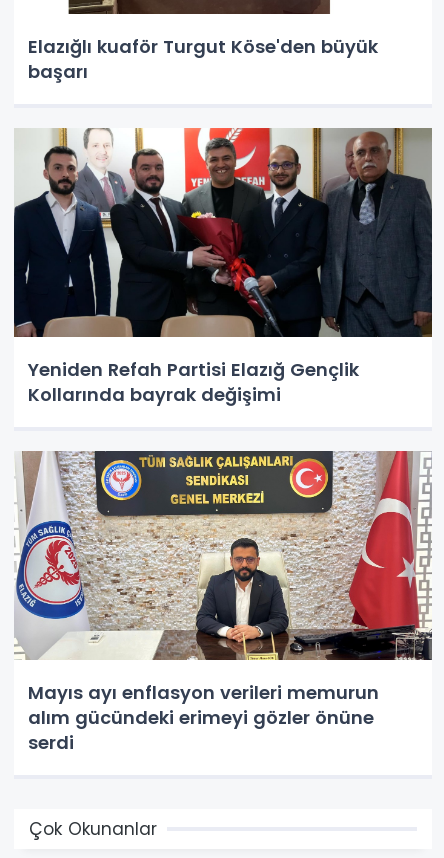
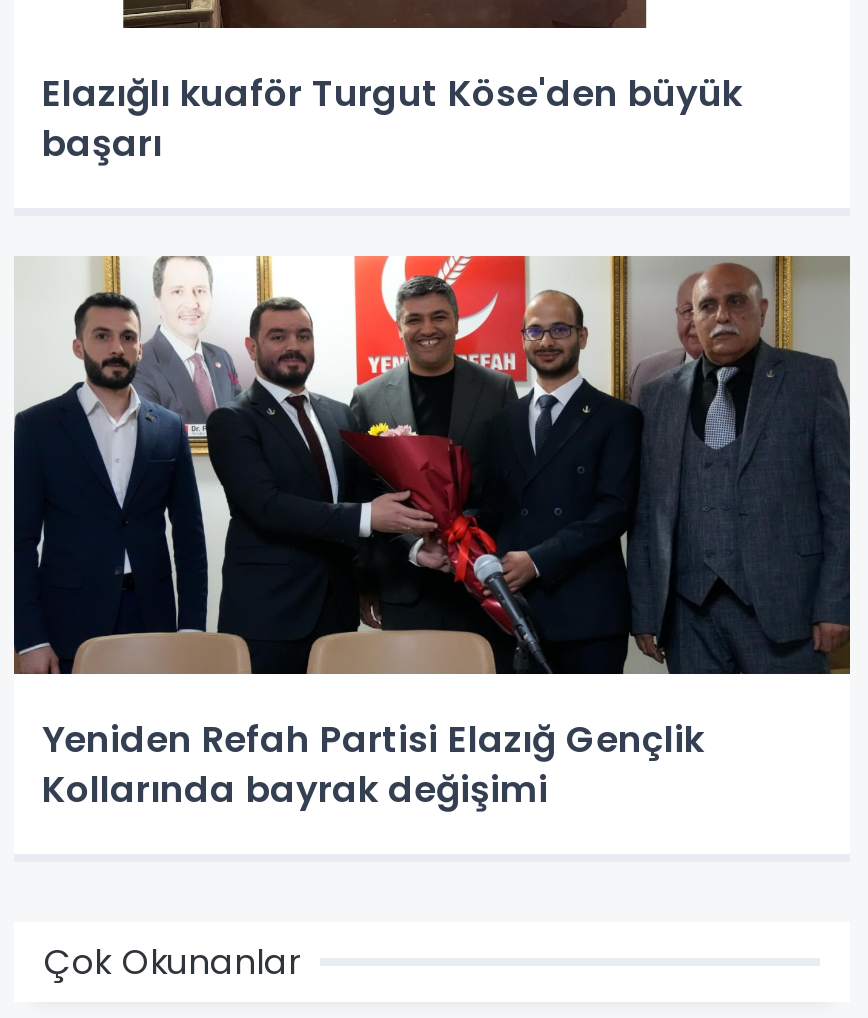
- [image]
- Mayıs ayı enflasyon verileri memurun
- alım gücündeki erimeyi gözler önüne
- serdi
